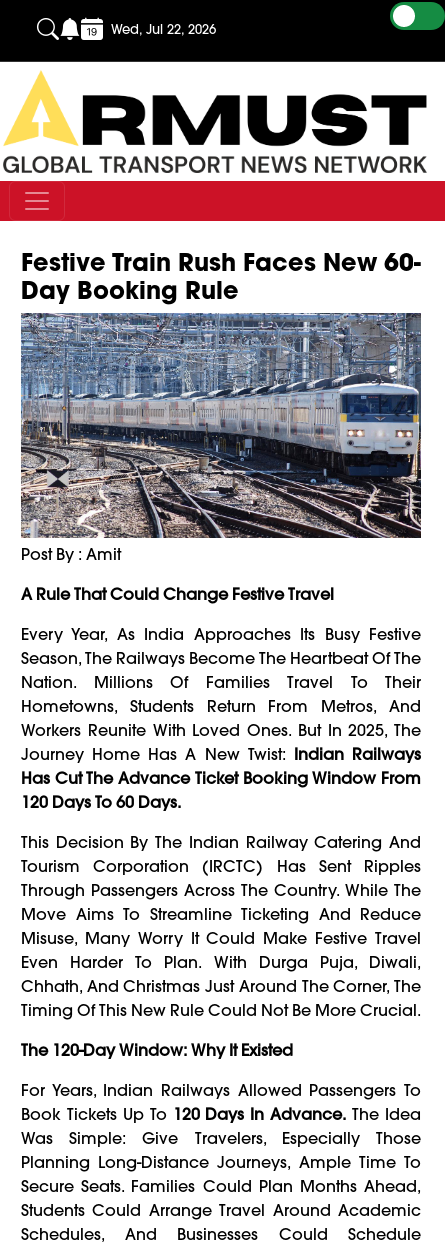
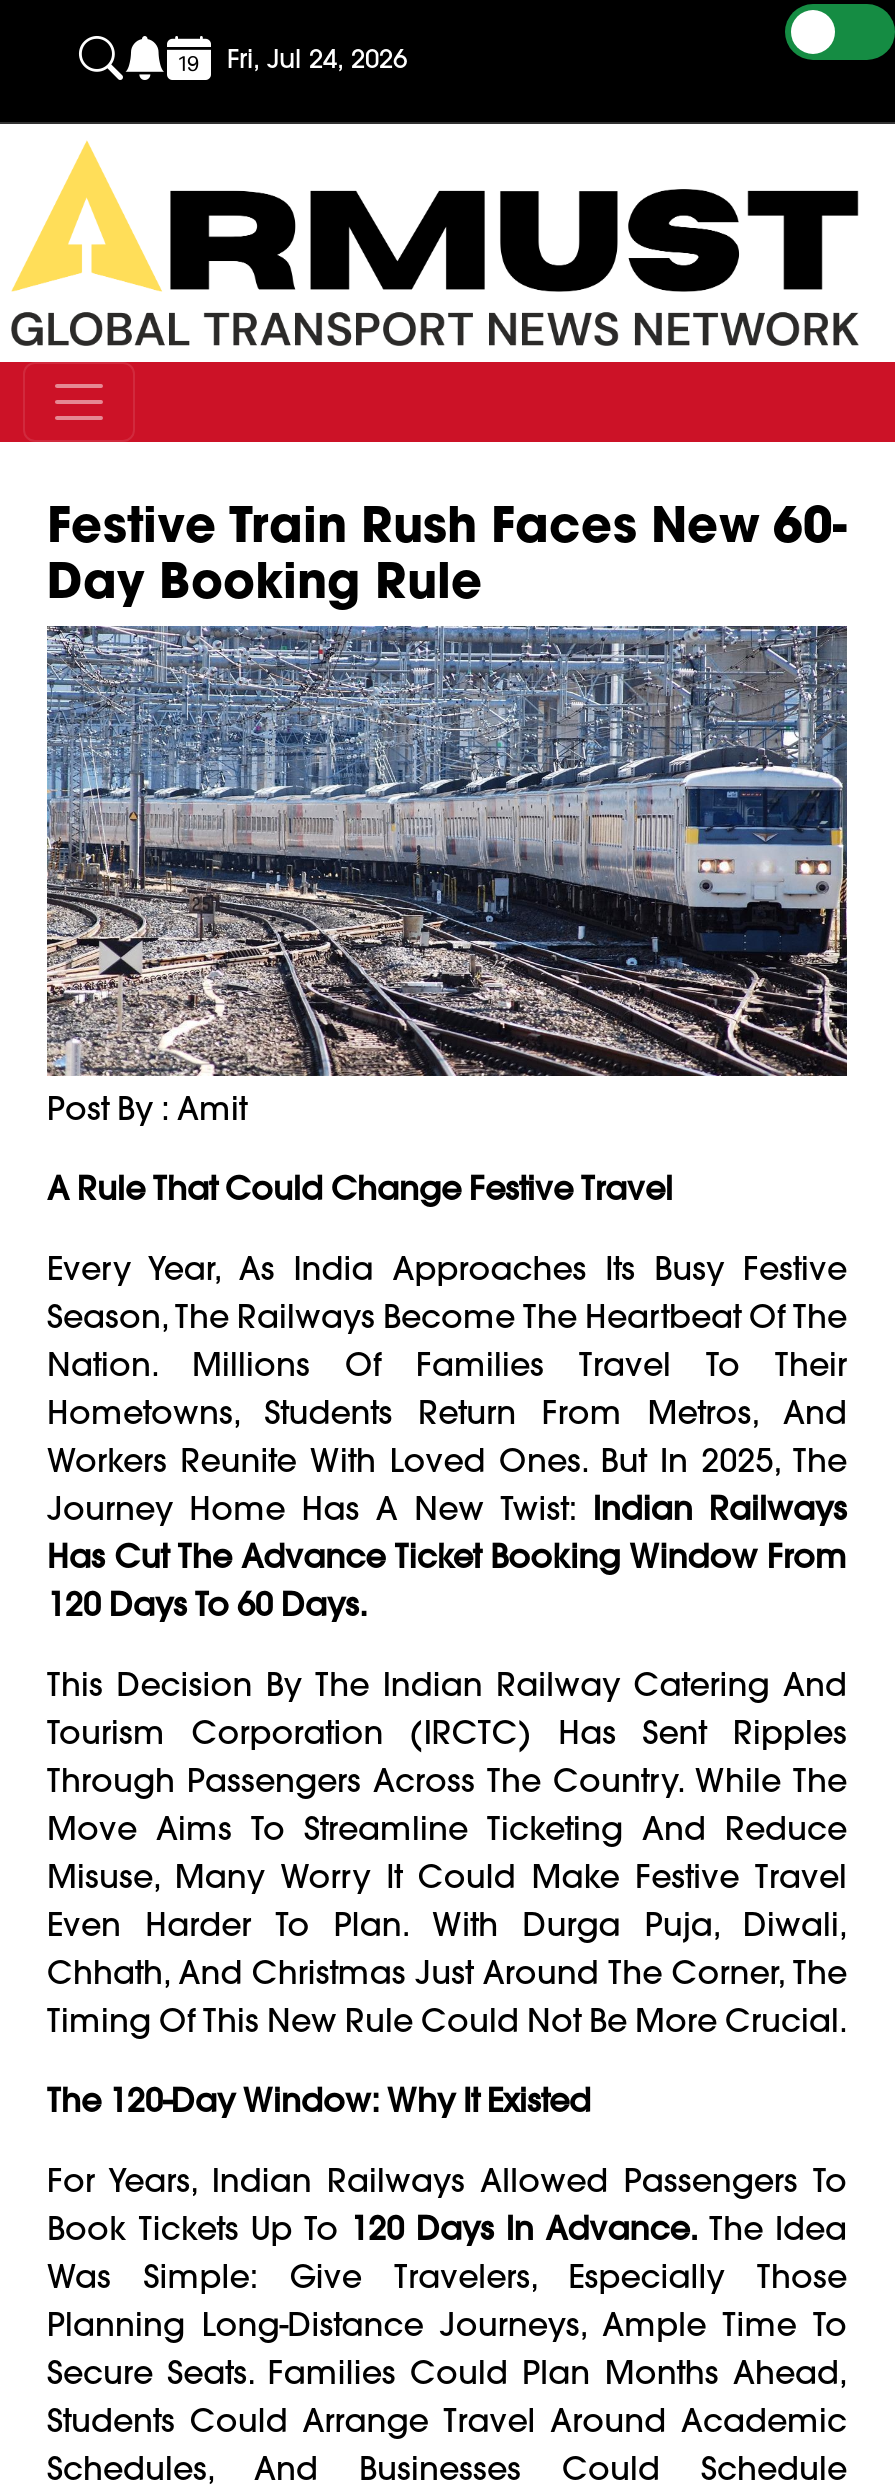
- Wed, Jul 22, 2026
+ Fri, Jul 24, 2026
